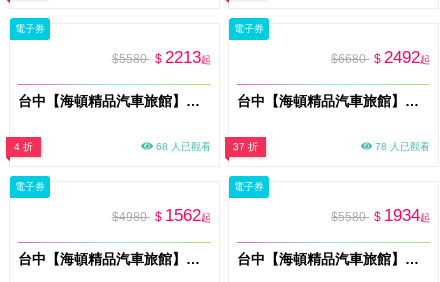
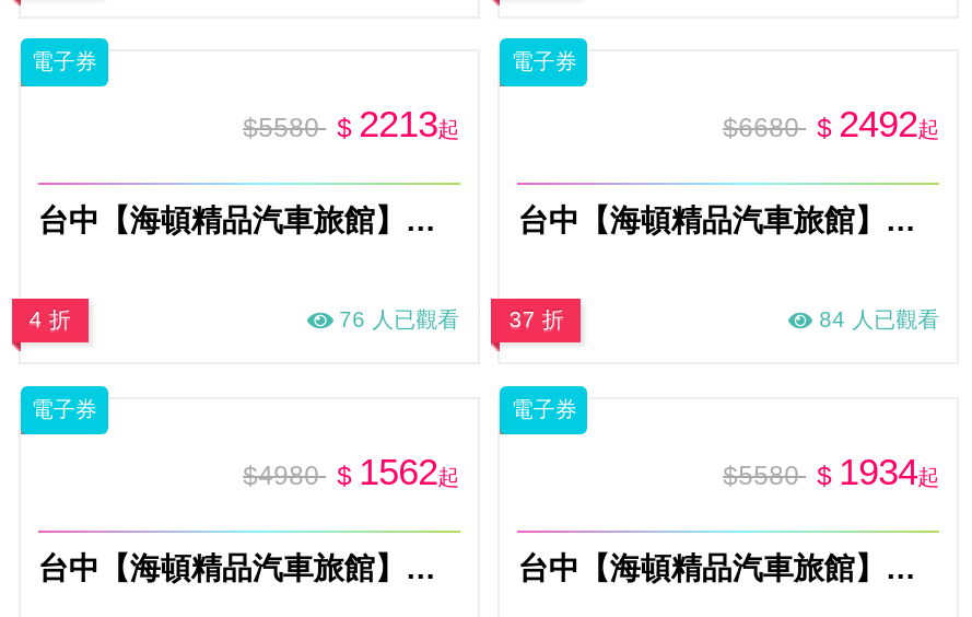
- 68 人已觀看
+ 76 人已觀看

- 78 人已觀看
+ 84 人已觀看
